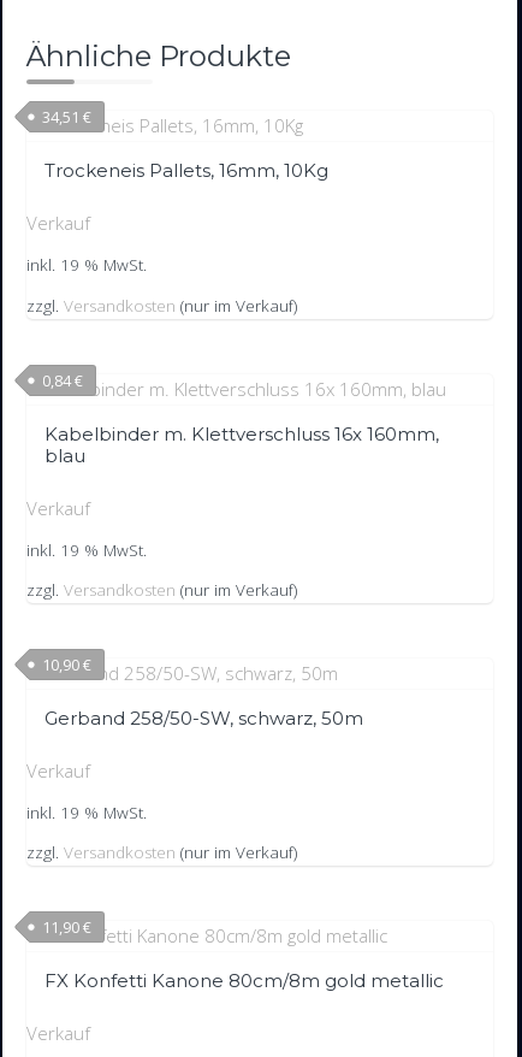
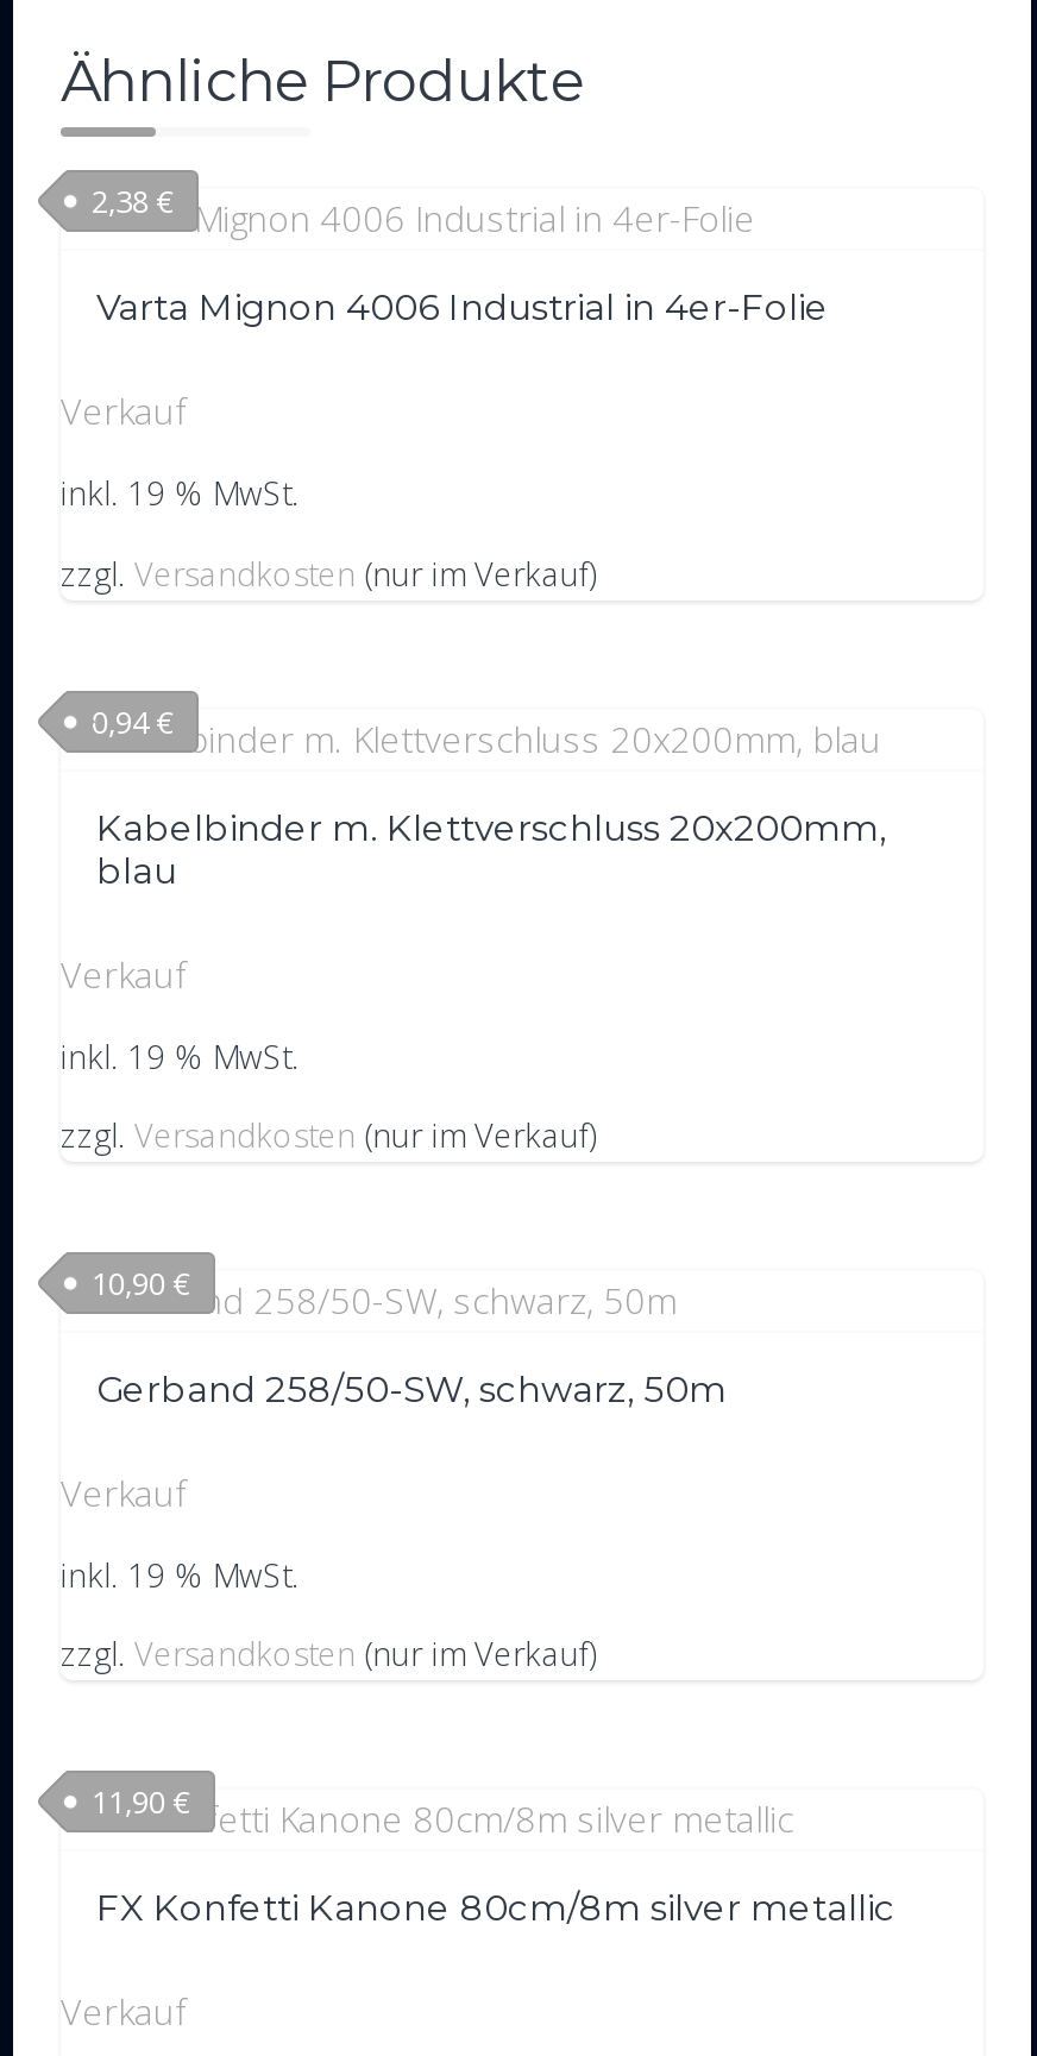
- 34,51 €
+ 2,38 €

- Trockeneis Pallets, 16mm, 10Kg
+ Varta Mignon 4006 Industrial in 4er-Folie

- 0,84€
+ 0,94€

- Kabelbinder m. Klettverschluss 16x 160mm,
+ Kabelbinder m. Klettverschluss 20x200mm,

- FX Konfetti Kanone 80cm/8m gold metallic
+ FX Konfetti Kanone 80cm/8m silver metallic
